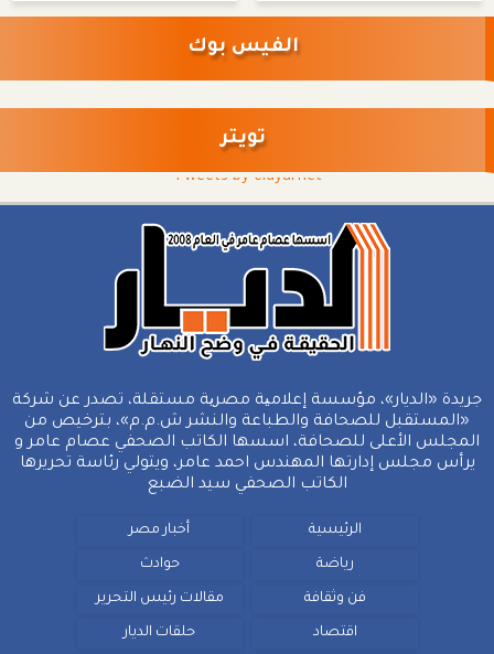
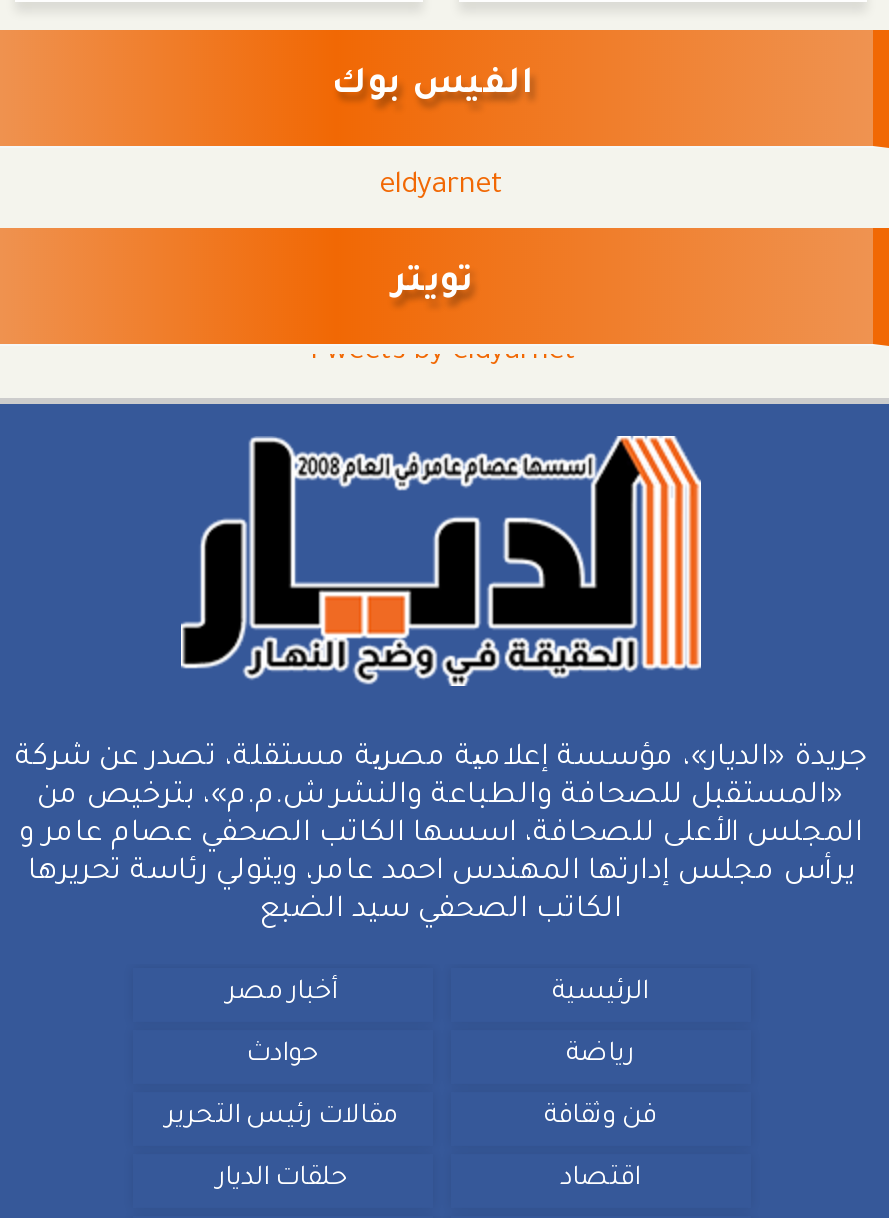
+ eldyarnet
